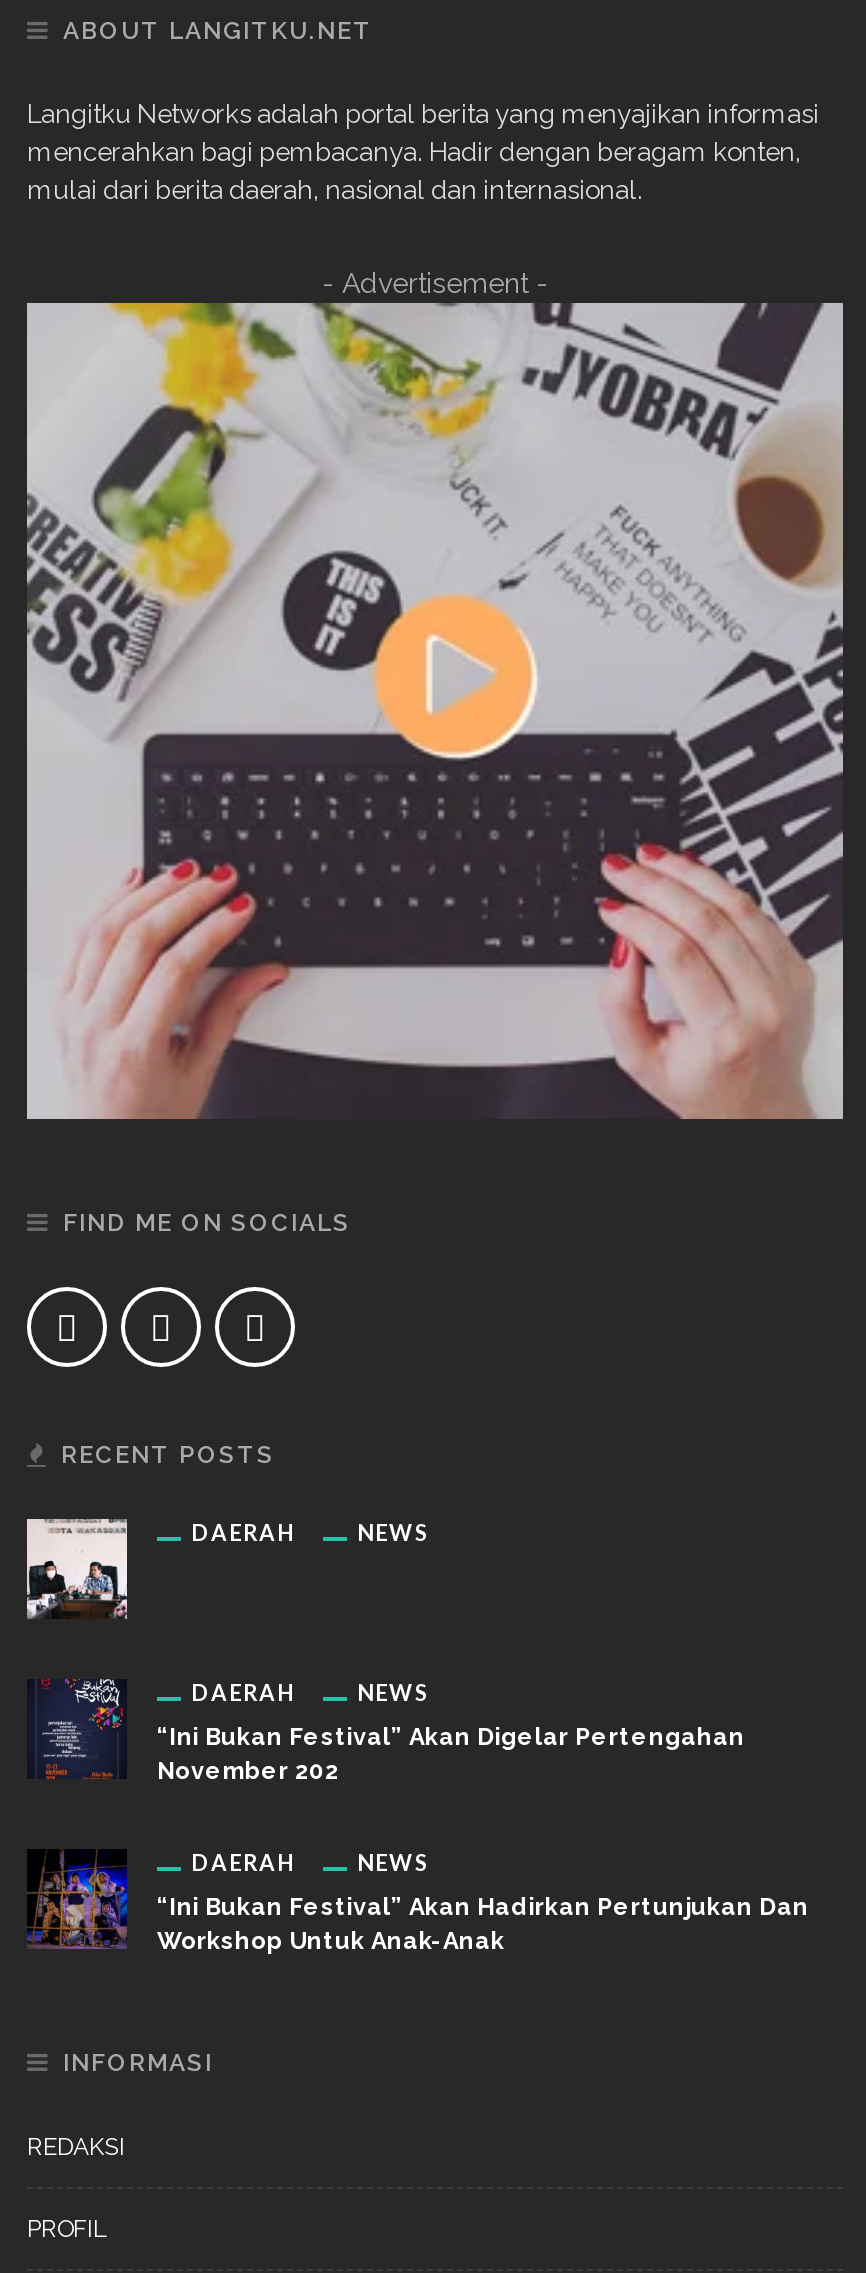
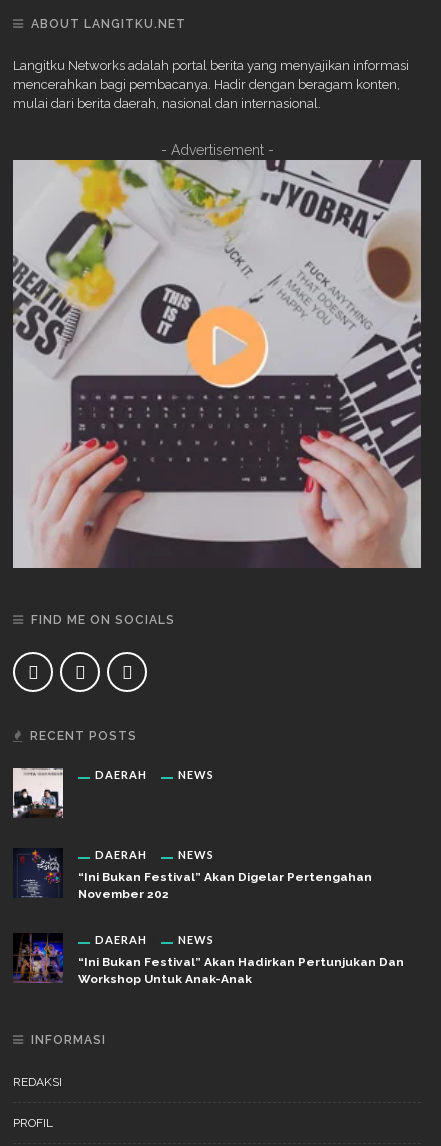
- [image]
+ [image]
